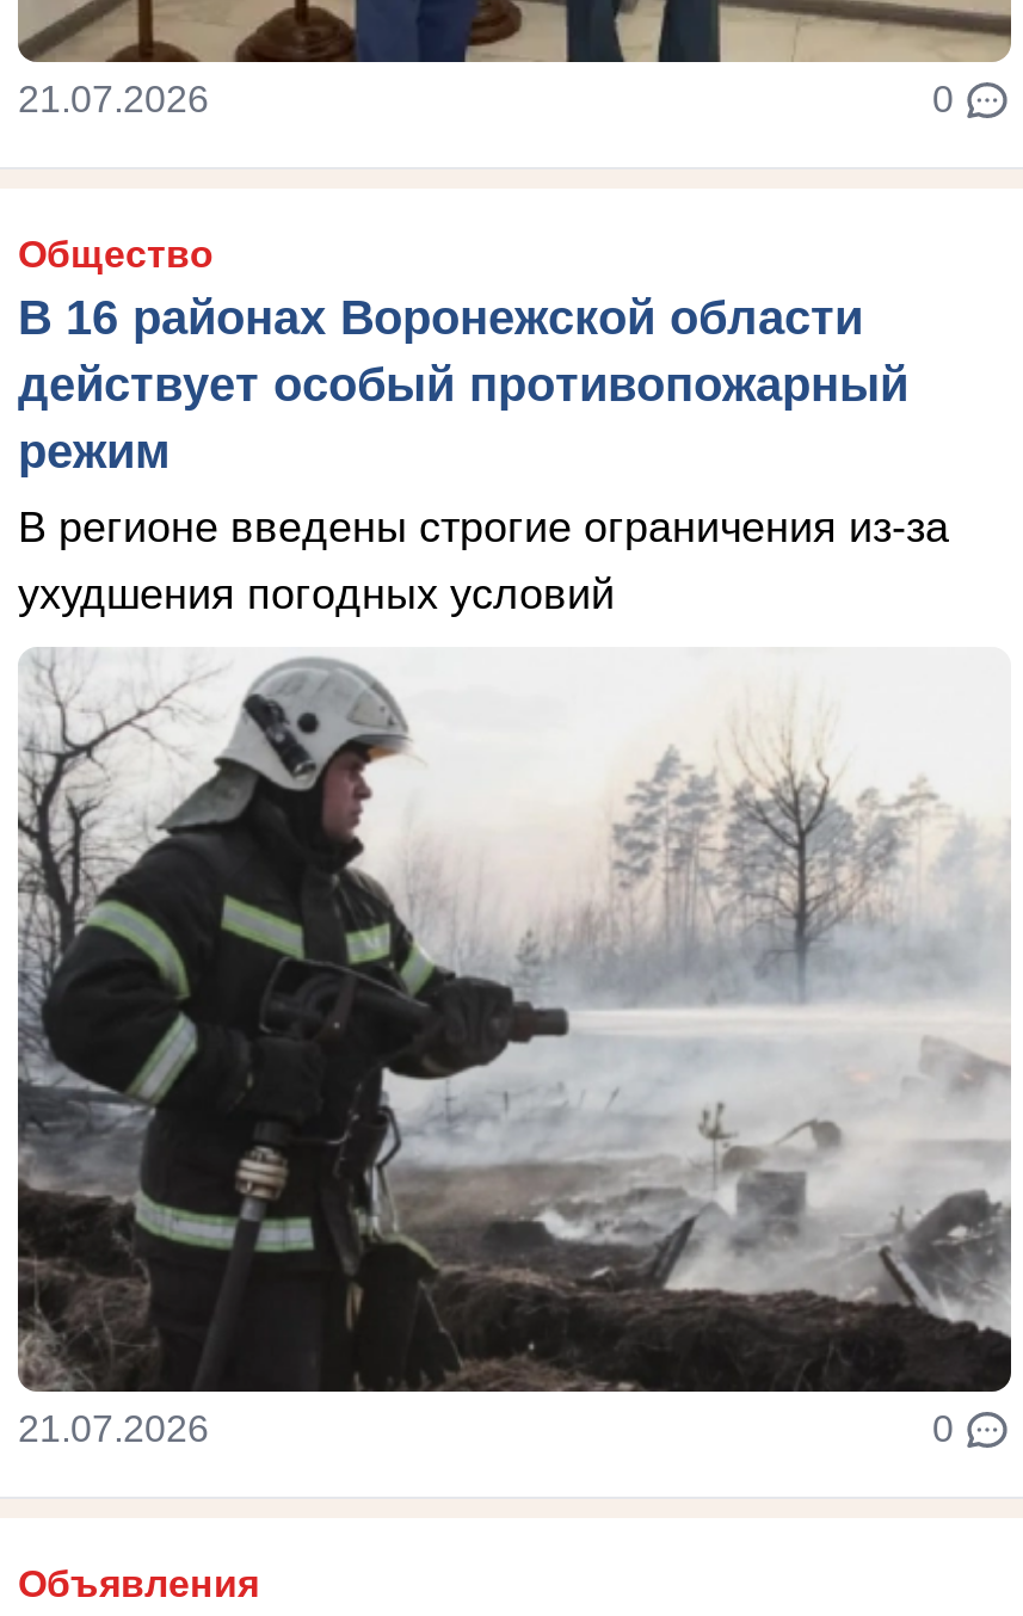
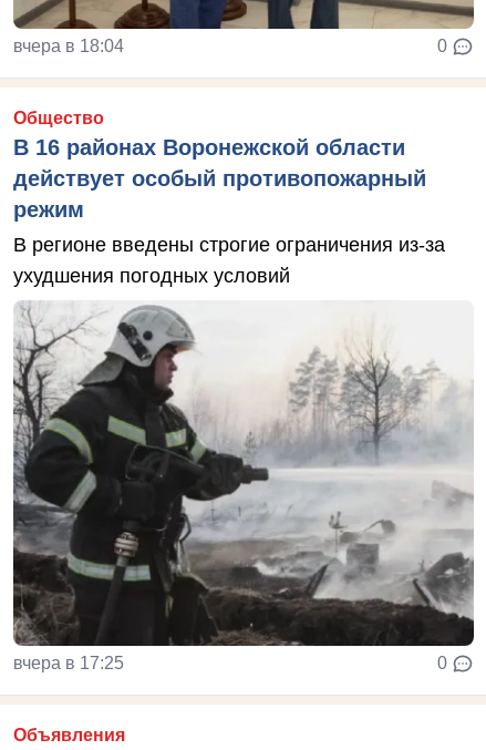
- 21.07.2026
+ вчера в 18:04

- 21.07.2026
+ вчера в 17:25
